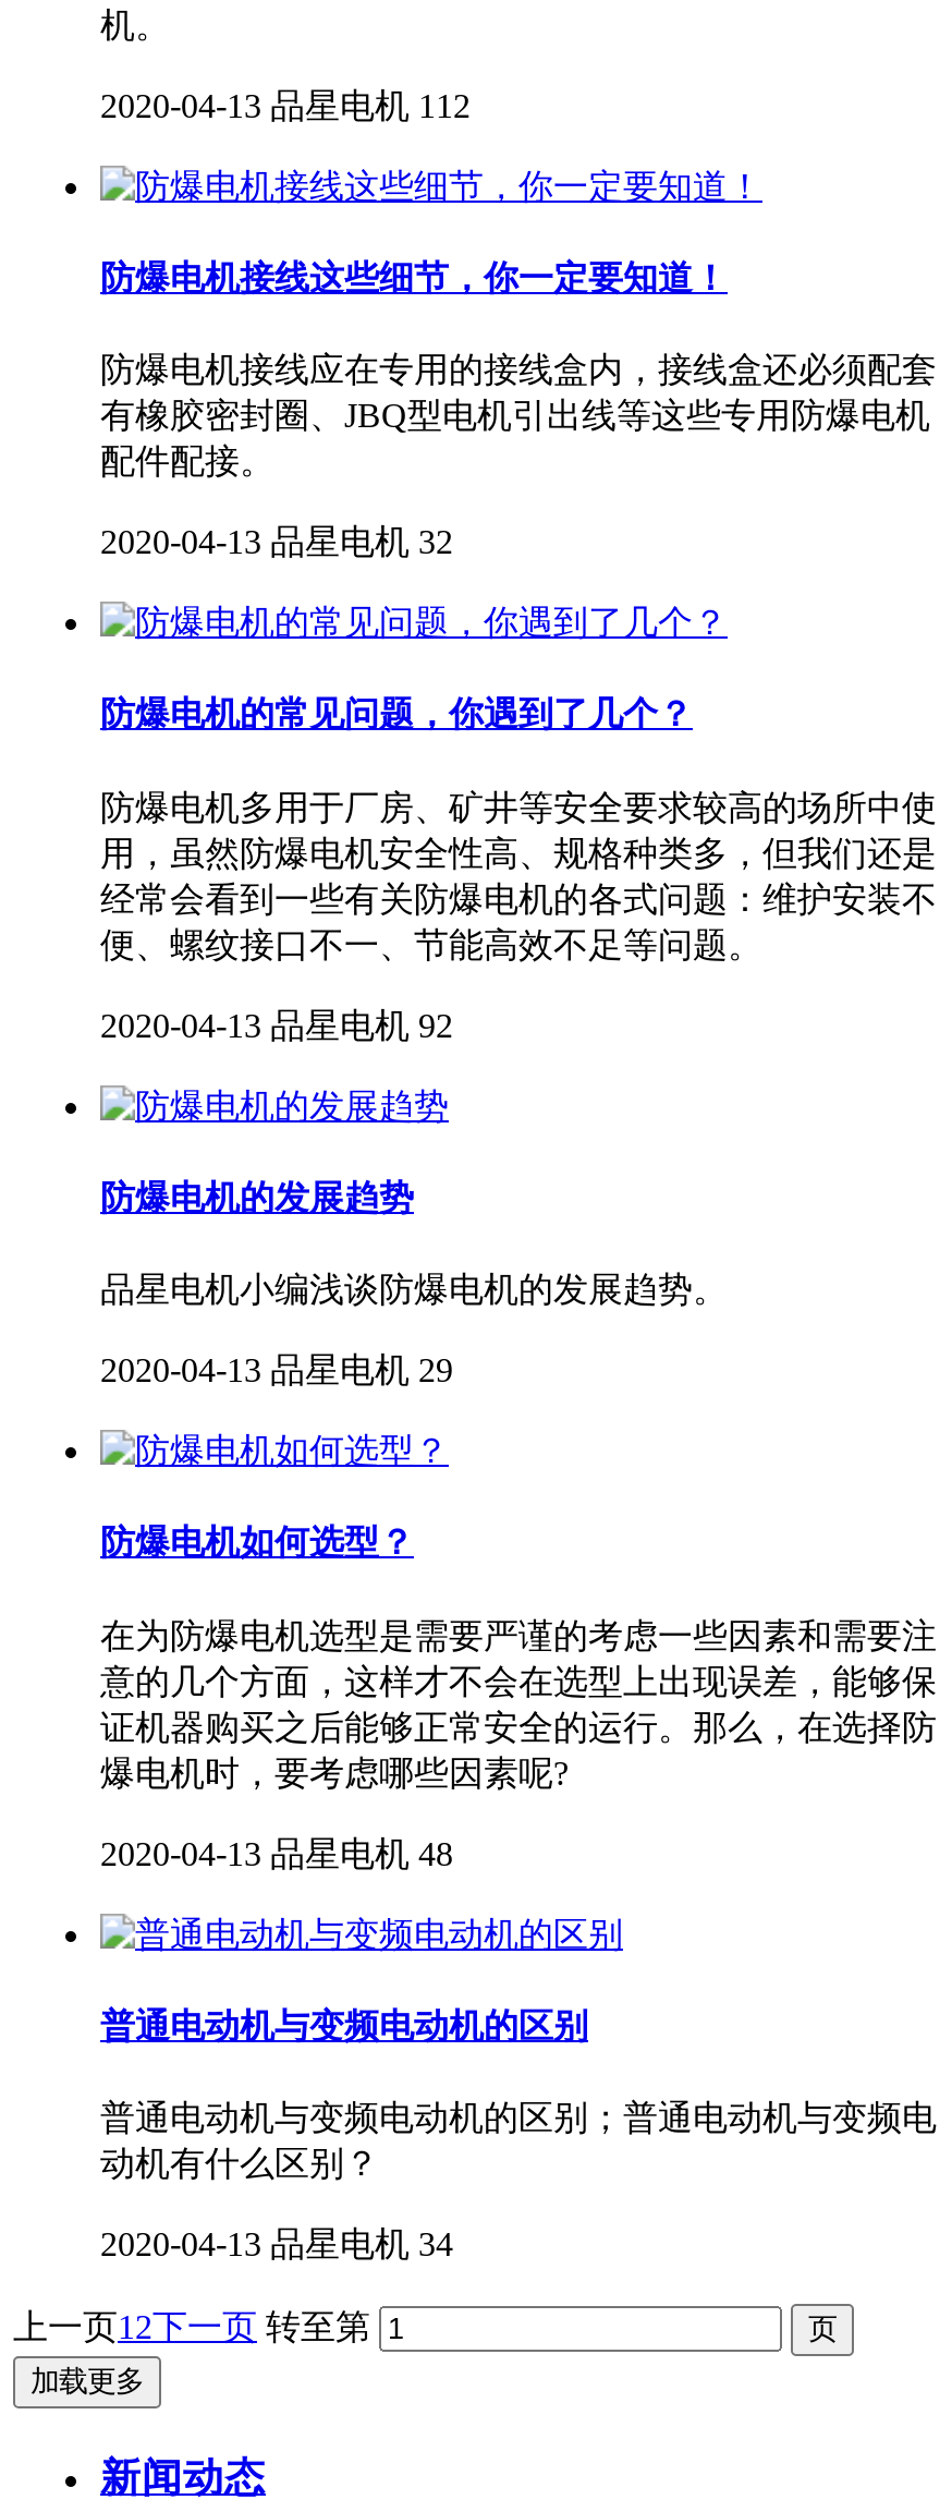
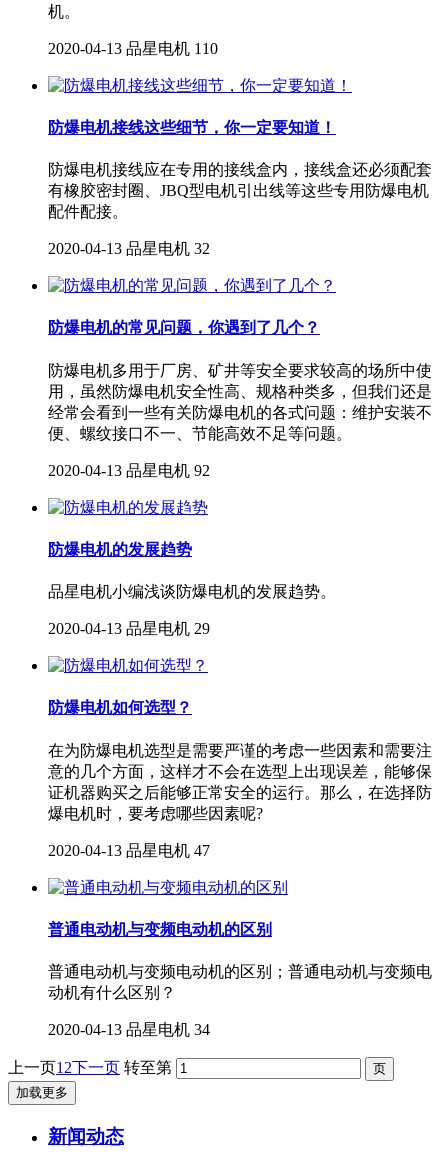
- 2020-04-13 品星电机 112
+ 2020-04-13 品星电机 110

- 2020-04-13 品星电机 48
+ 2020-04-13 品星电机 47
